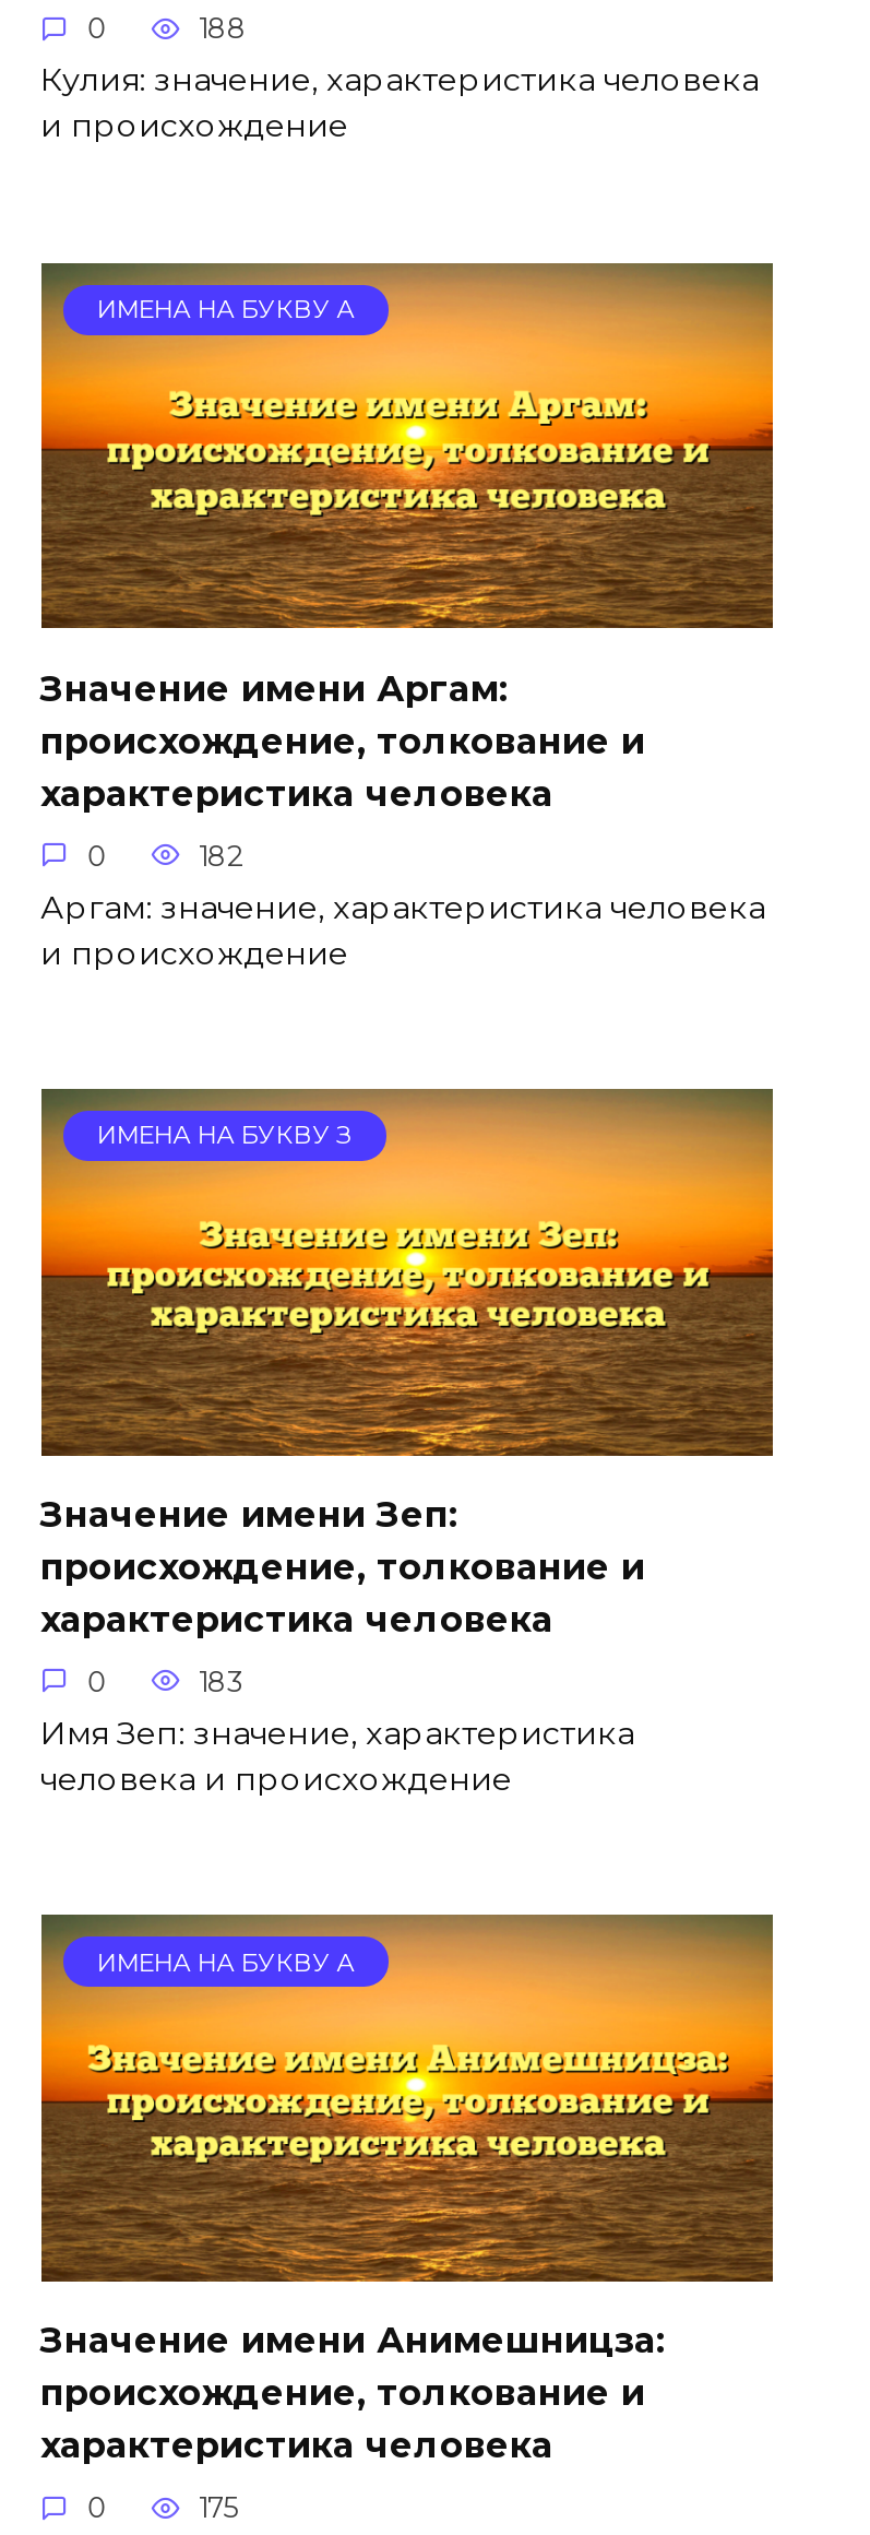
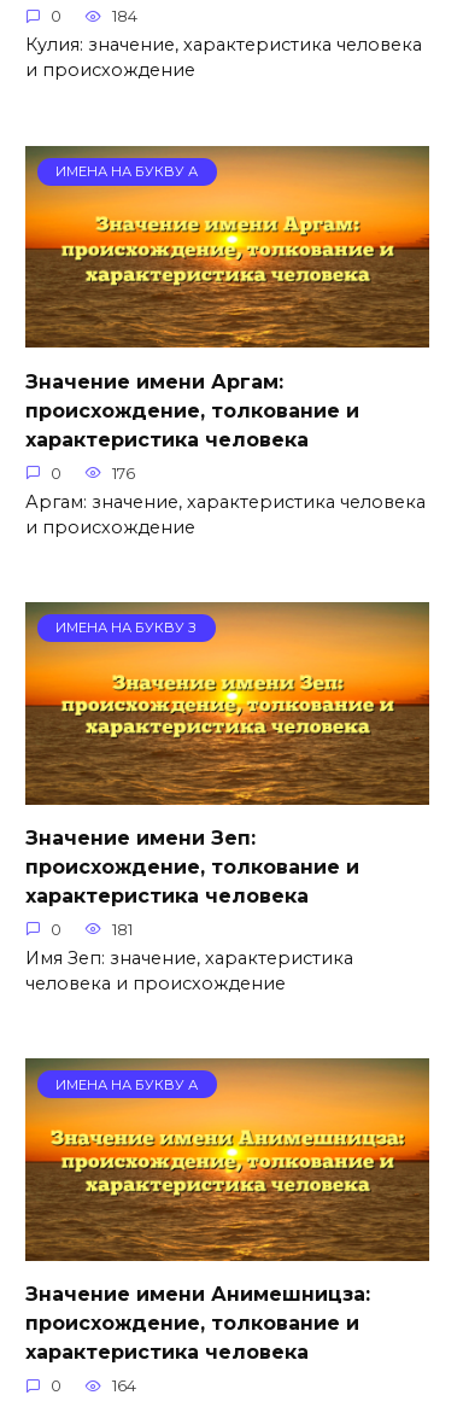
- 188
+ 184

- 182
+ 176

- 183
+ 181

- 175
+ 164
